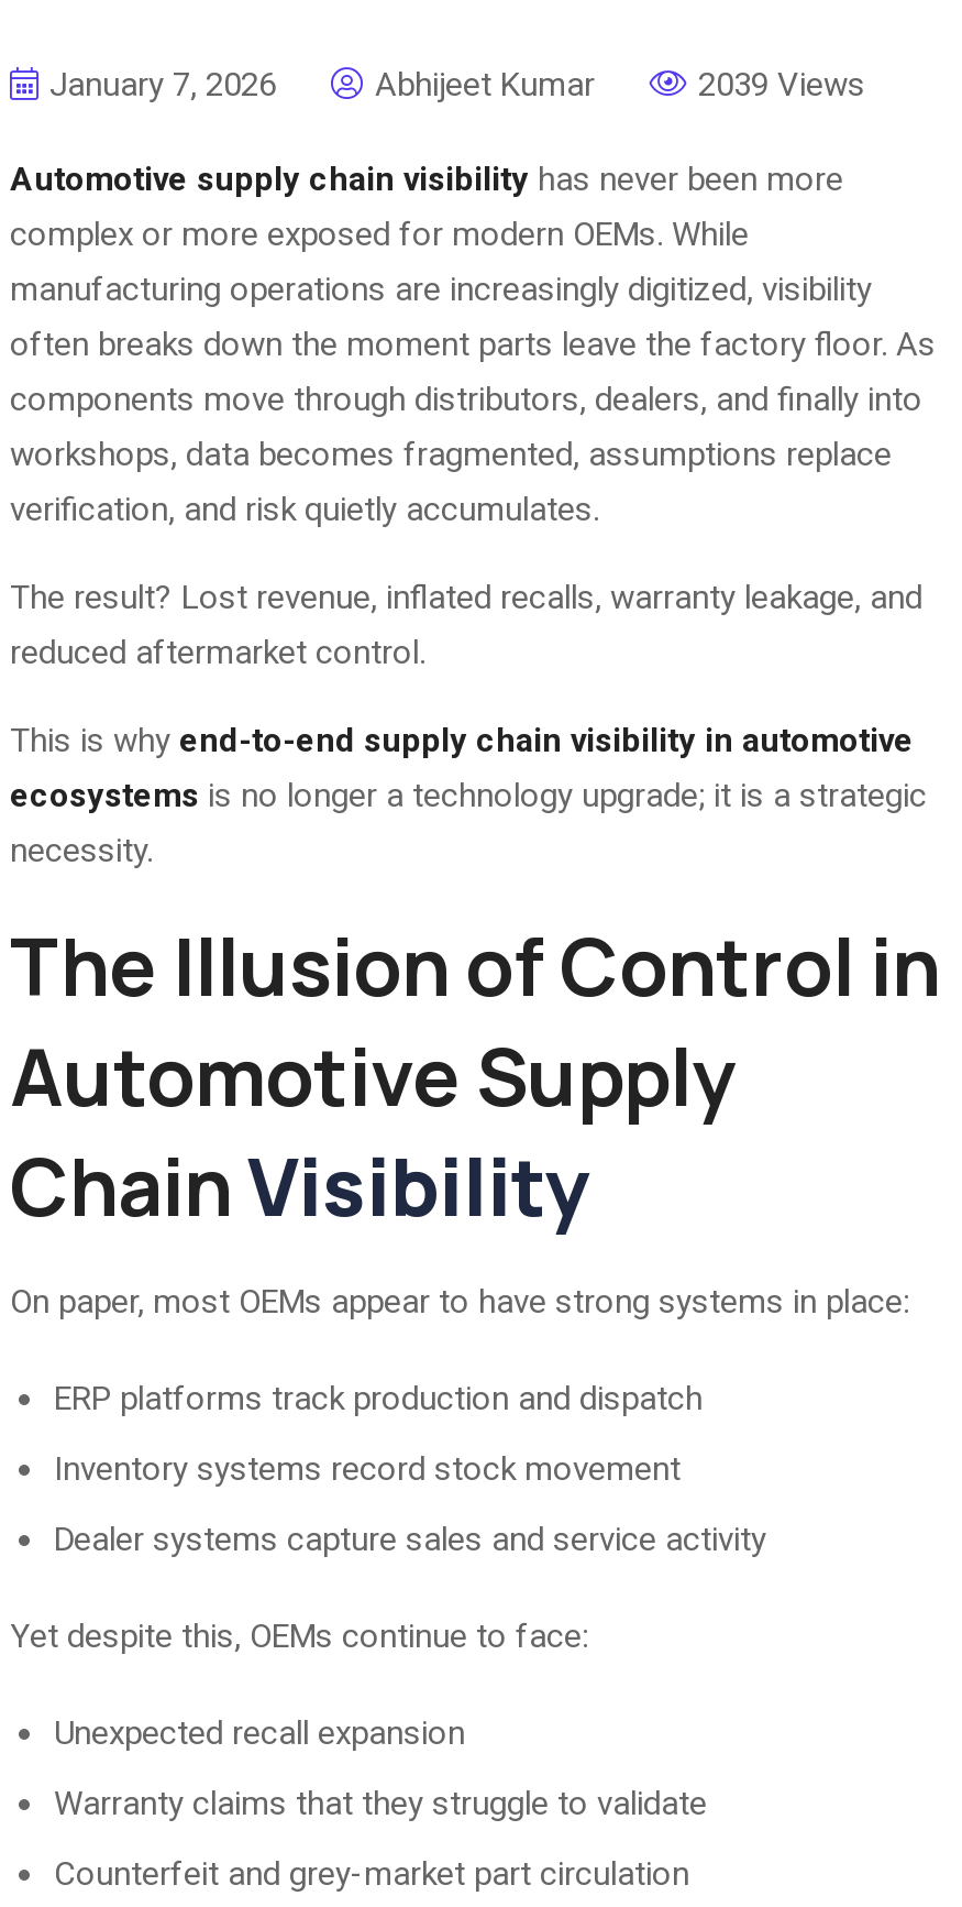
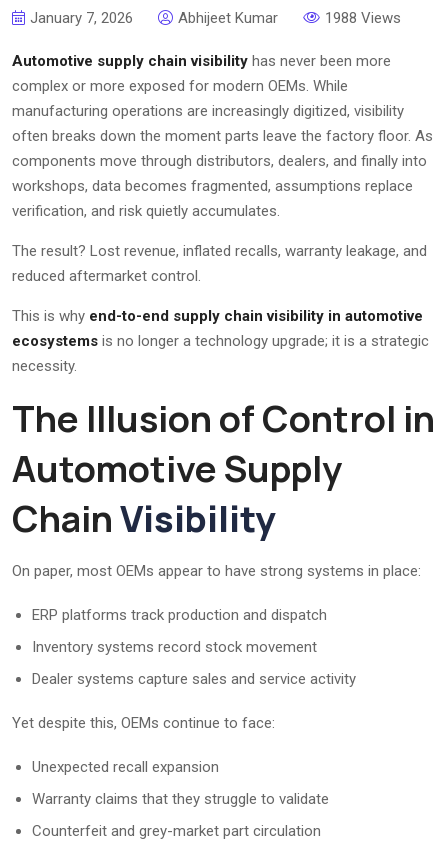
- 2039 Views
+ 1988 Views
